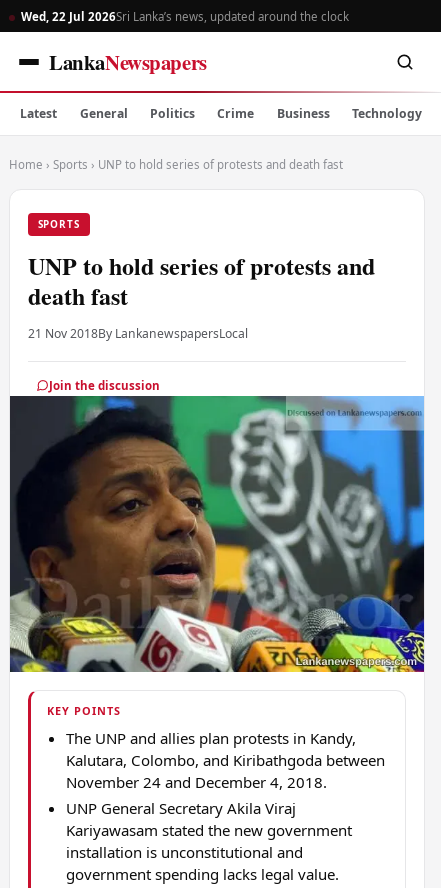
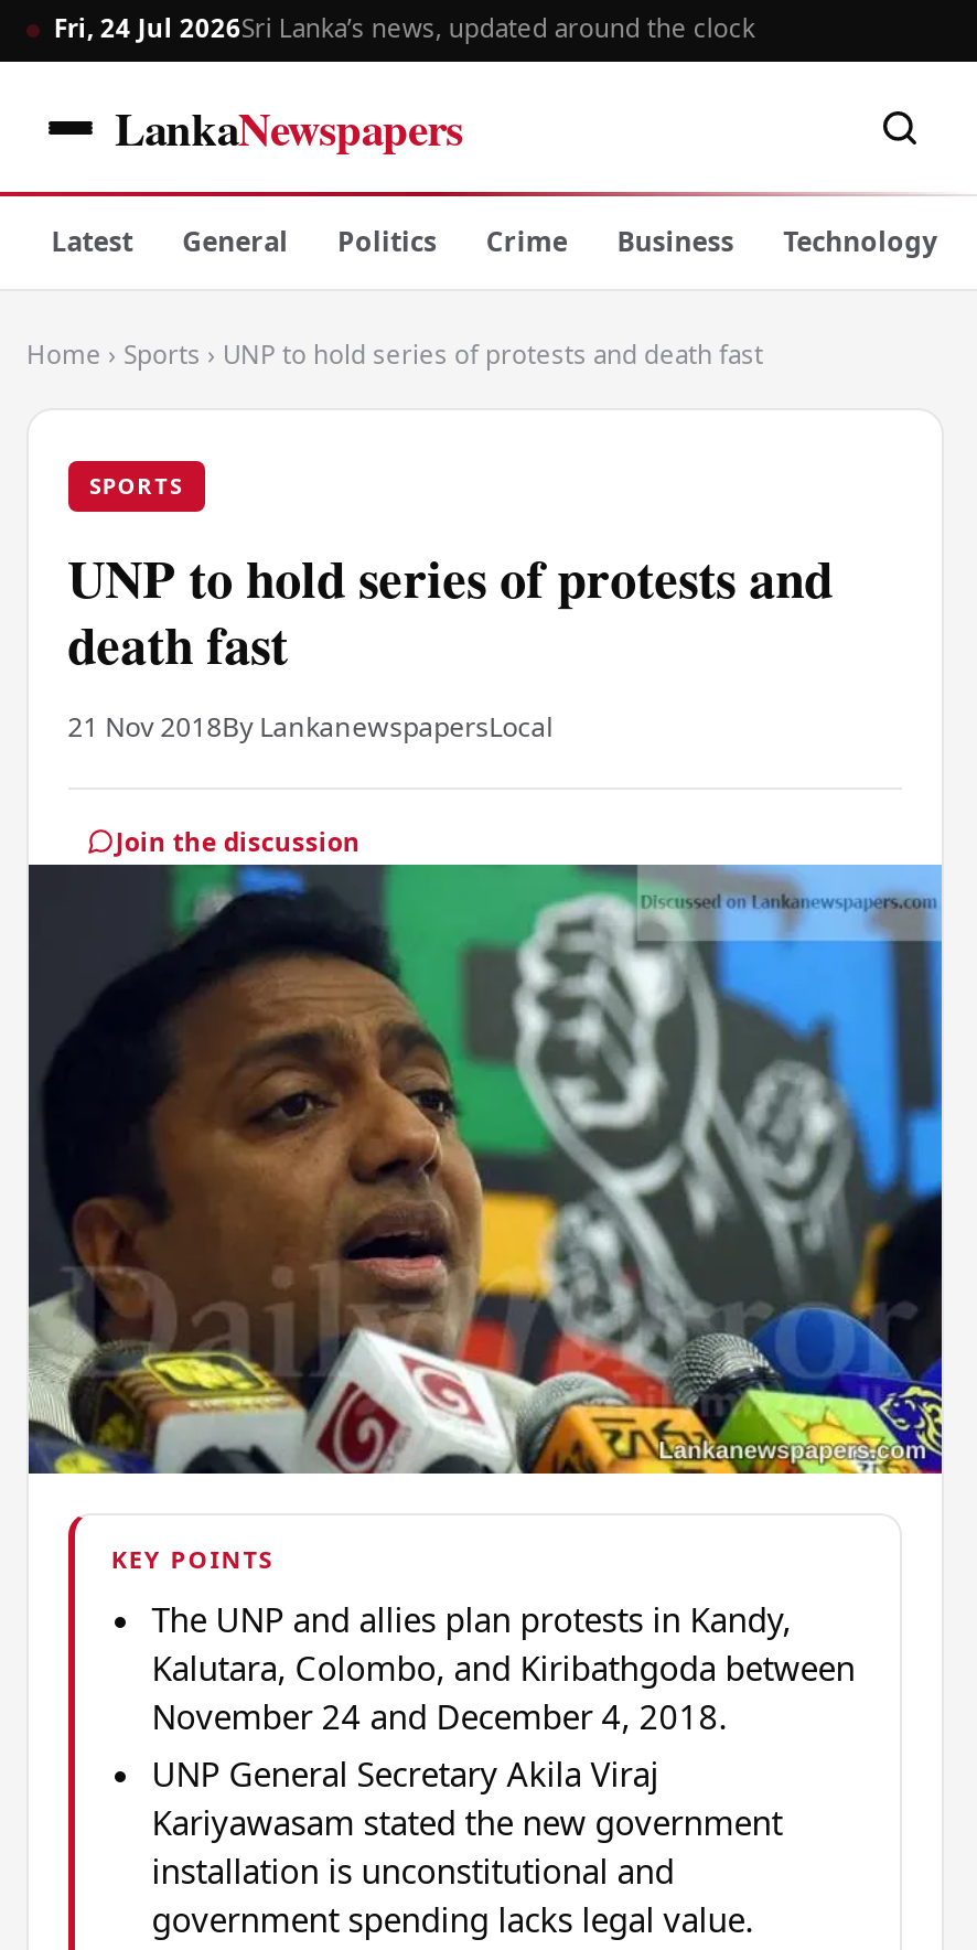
- Wed, 22 Jul 2026Sri Lanka’s news, updated around the clock
+ Fri, 24 Jul 2026Sri Lanka’s news, updated around the clock
